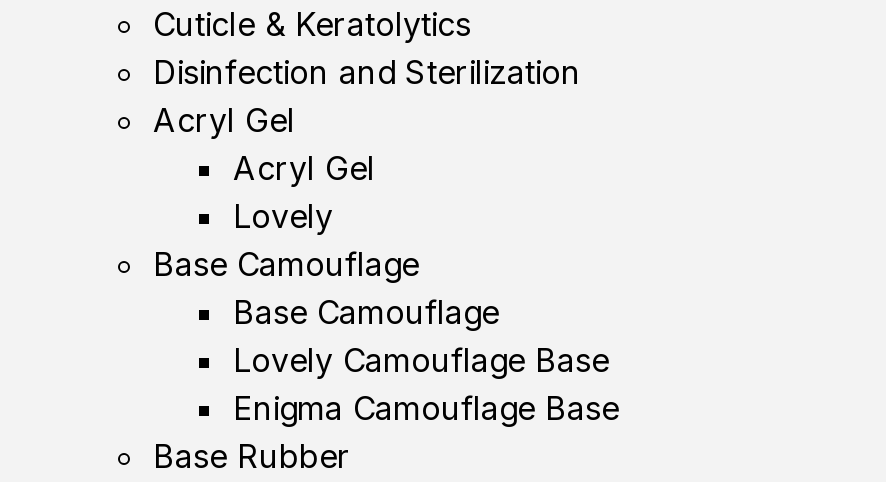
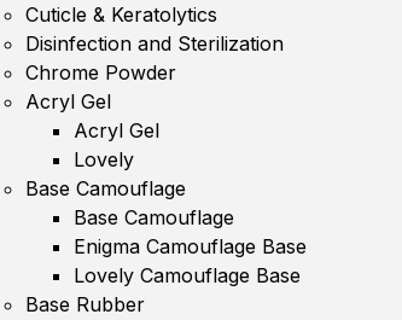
+ Chrome Powder

moved down: Lovely Camouflage Base
